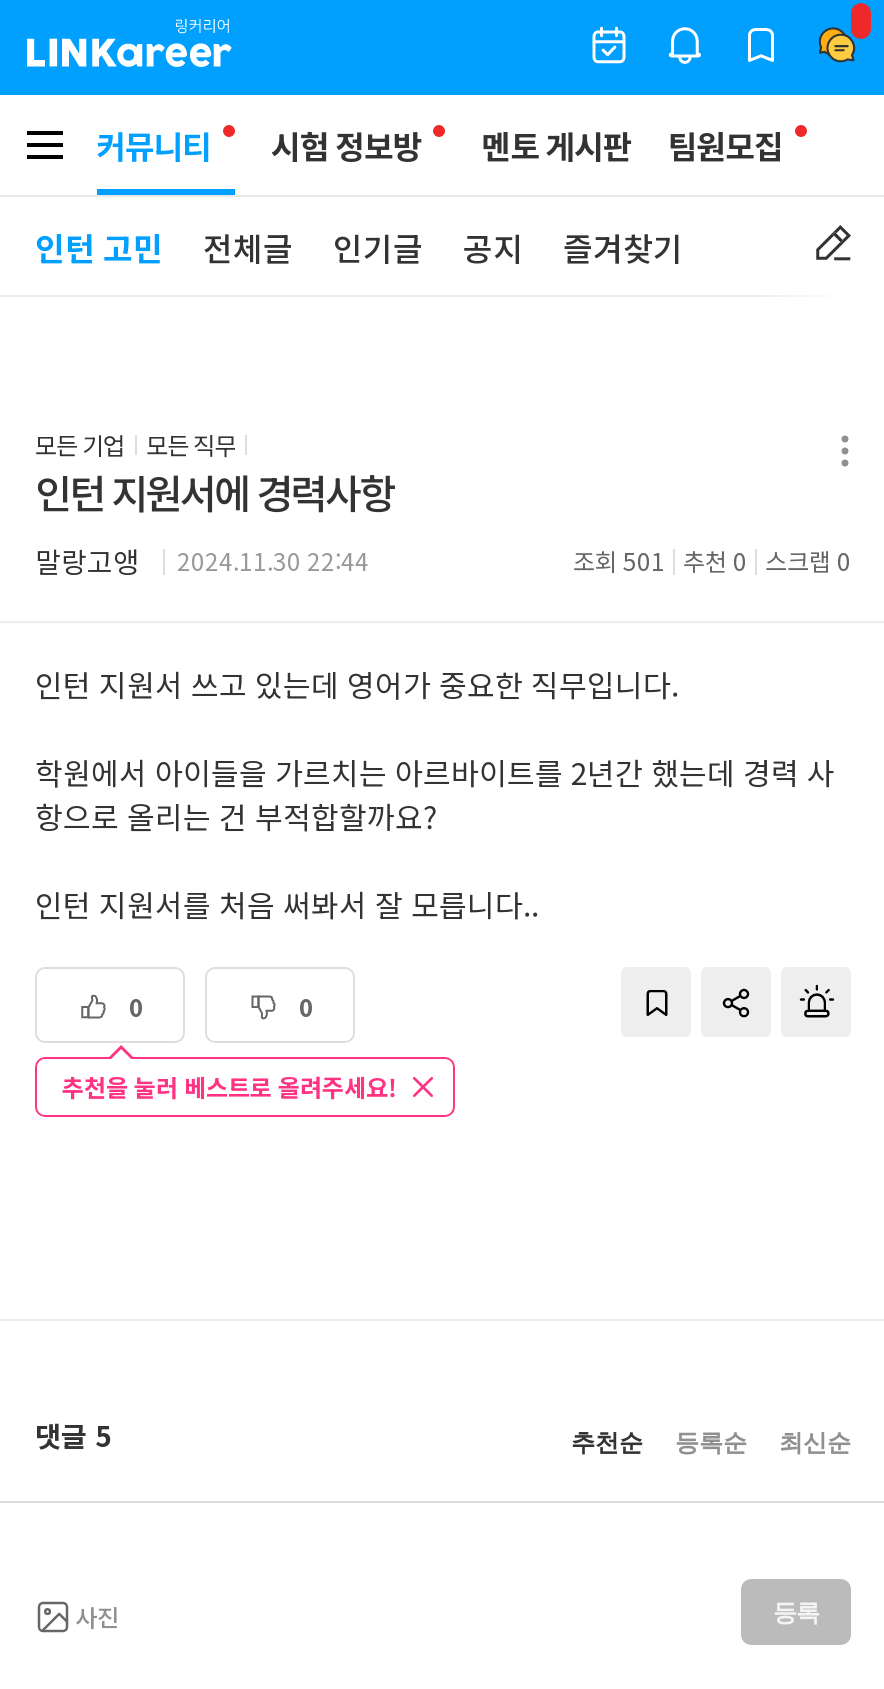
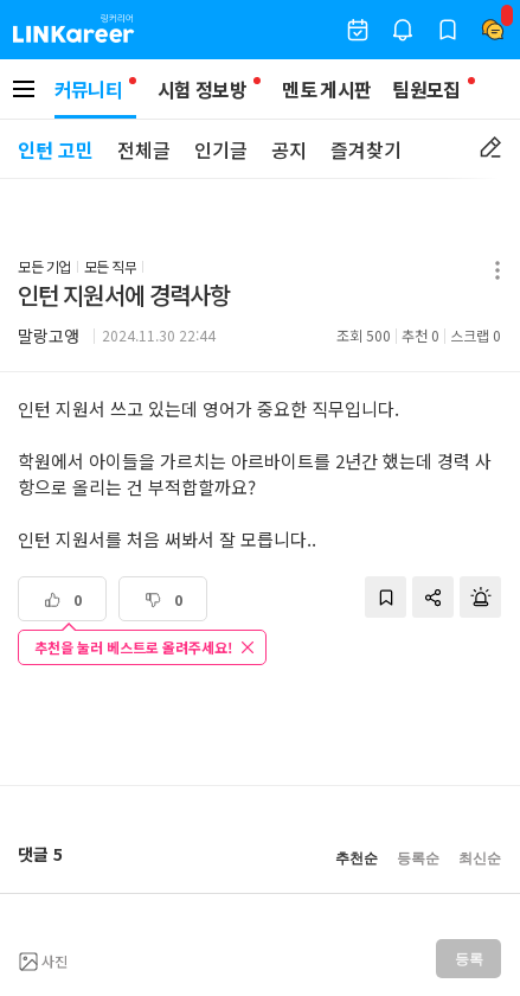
- 조회 501 추천 0 스크랩 0
+ 조회 500 추천 0 스크랩 0
